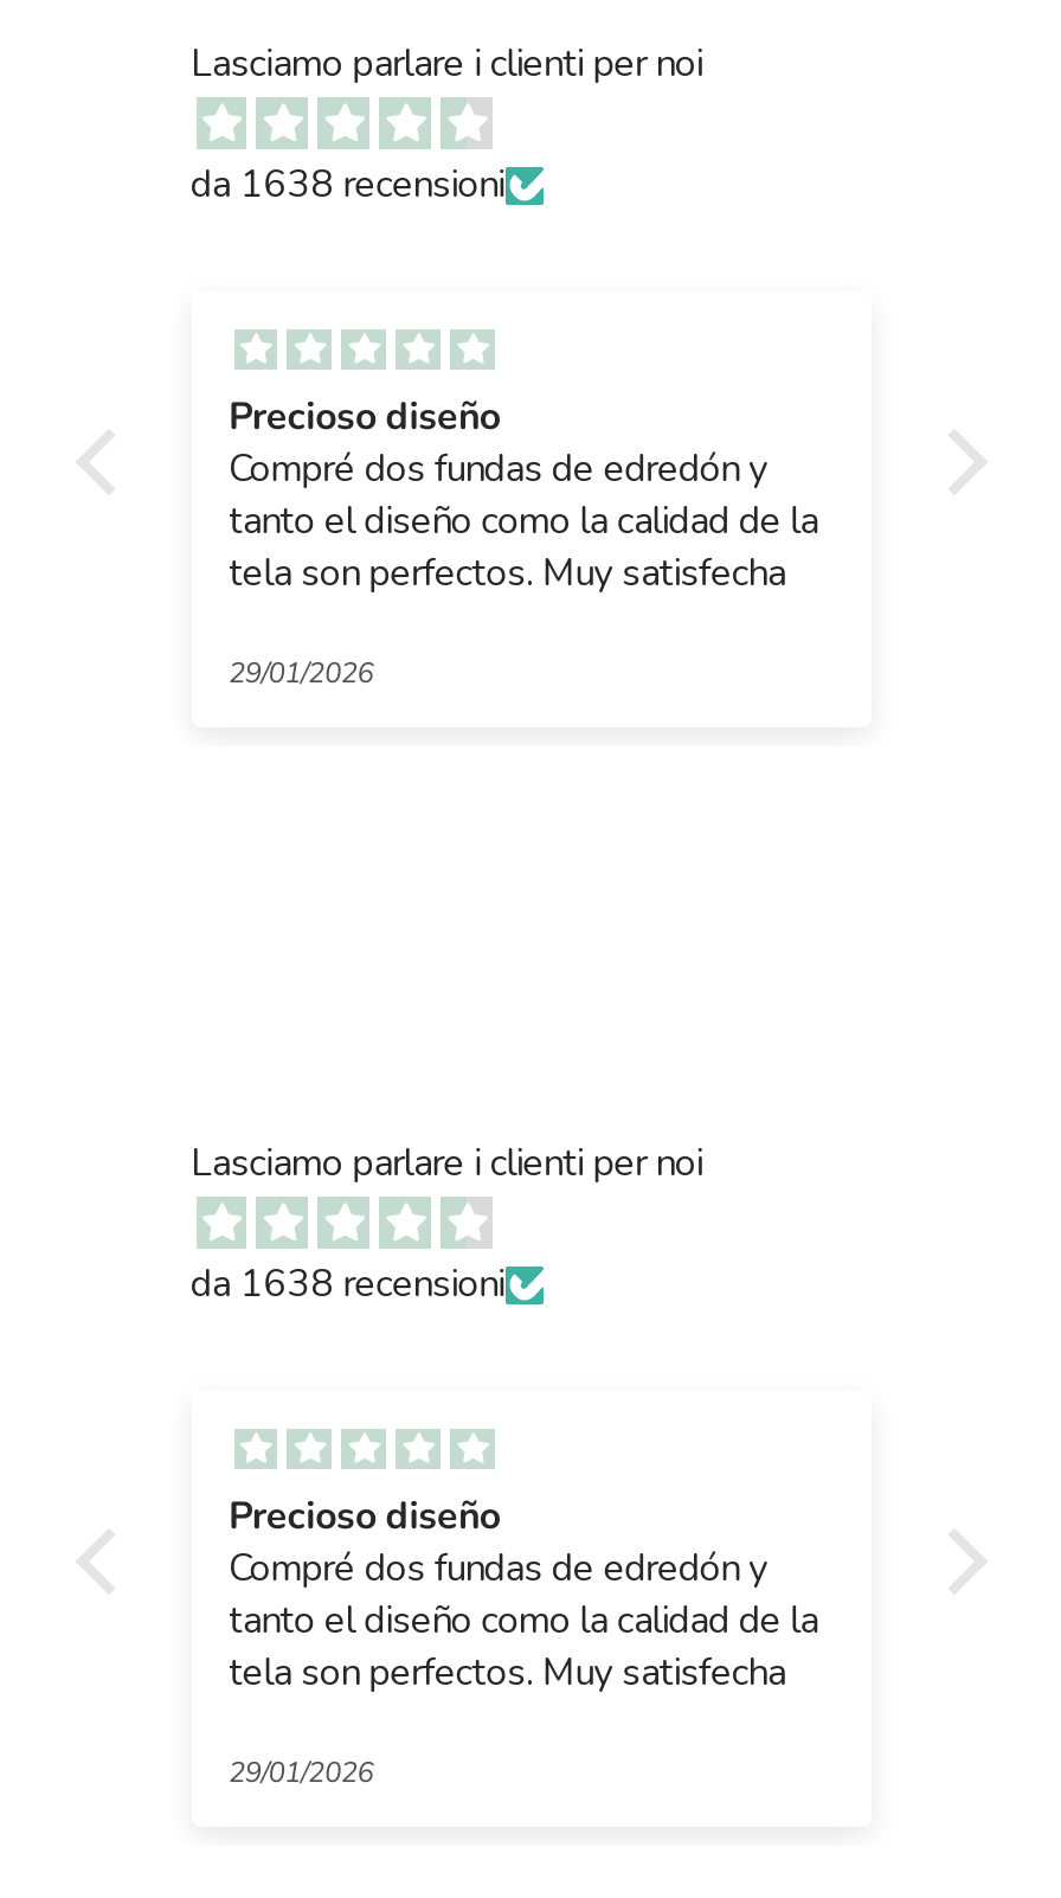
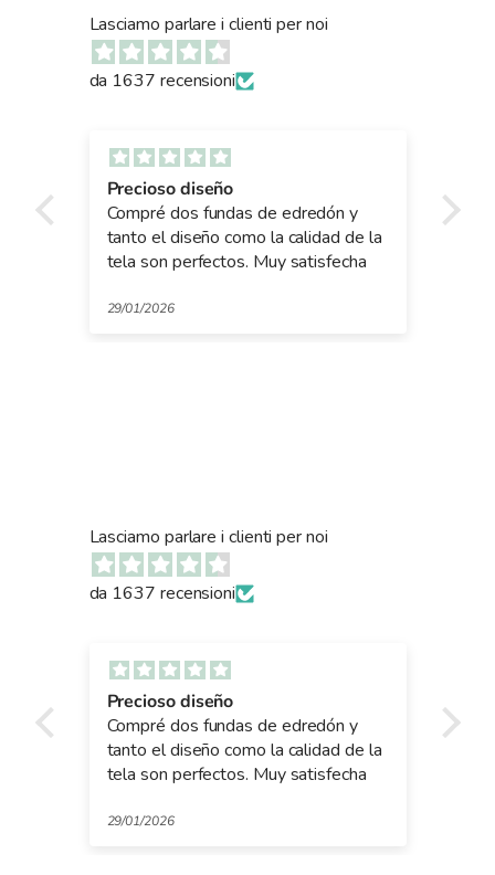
- da 1638 recensioni
+ da 1637 recensioni

- da 1638 recensioni
+ da 1637 recensioni
